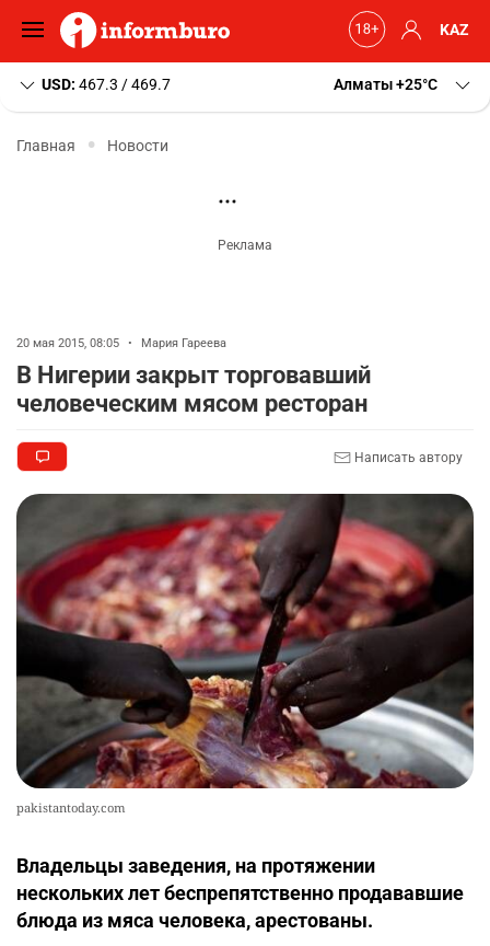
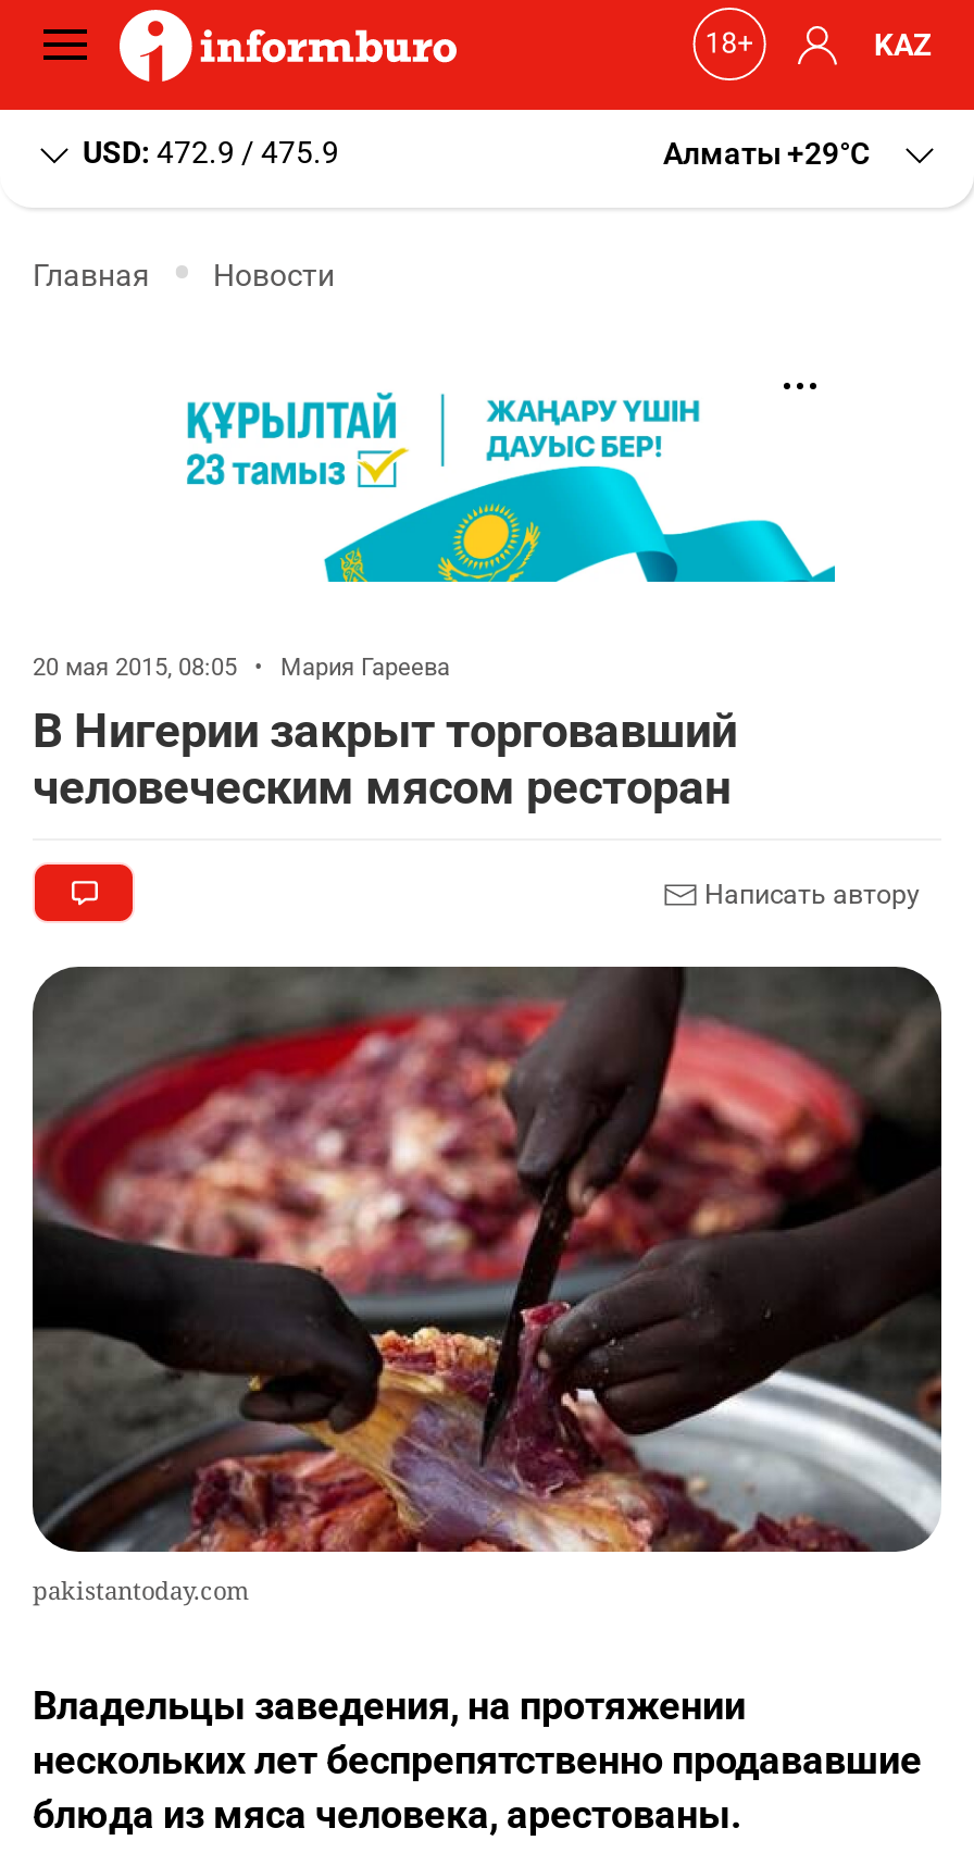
- USD: 467.3 / 469.7
+ USD: 472.9 / 475.9

- Алматы +25 C
+ Алматы +29 C

+ [image]
